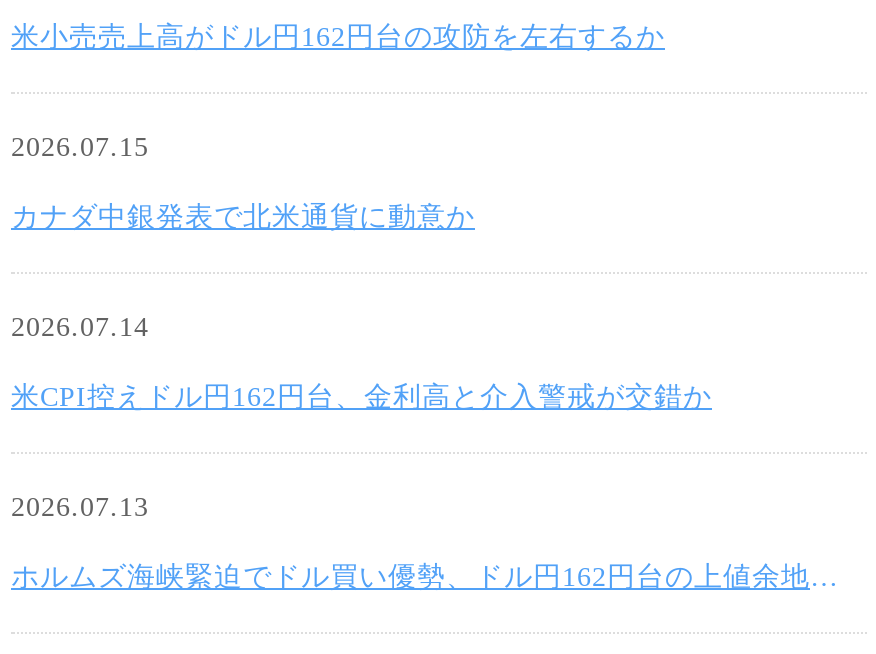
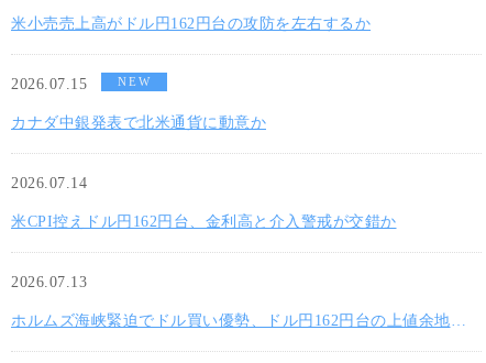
+ NEW
